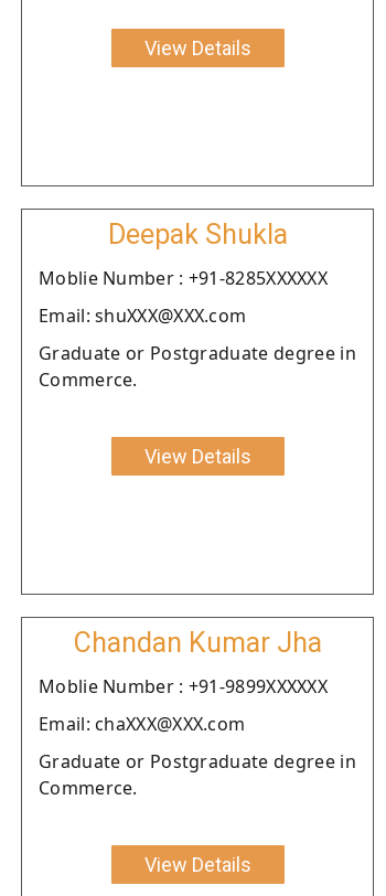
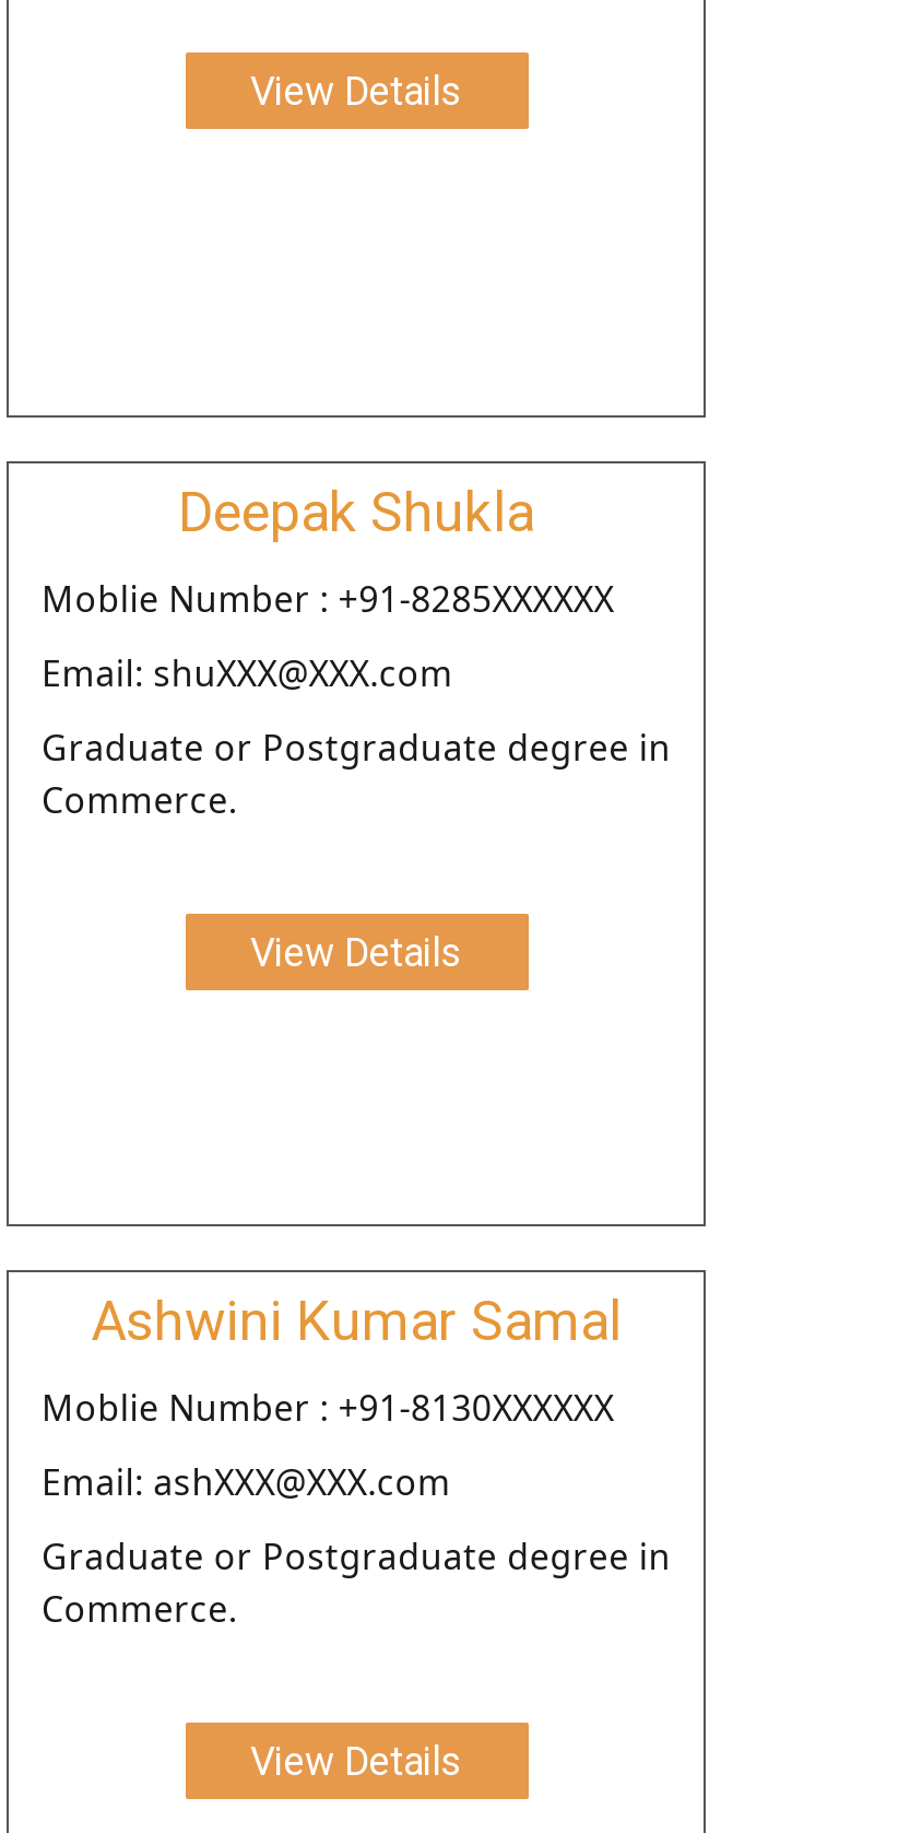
- Chandan Kumar Jha
+ Ashwini Kumar Samal

- Moblie Number : +91-9899XXXXXX
+ Moblie Number : +91-8130XXXXXX

- Email: chaXXX@XXX.com
+ Email: ashXXX@XXX.com
